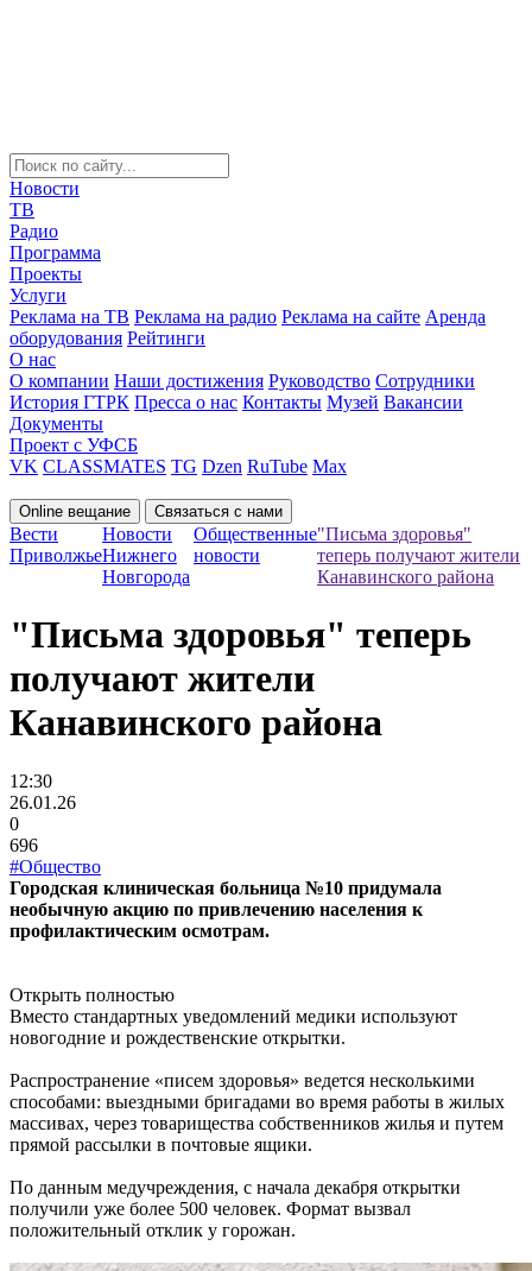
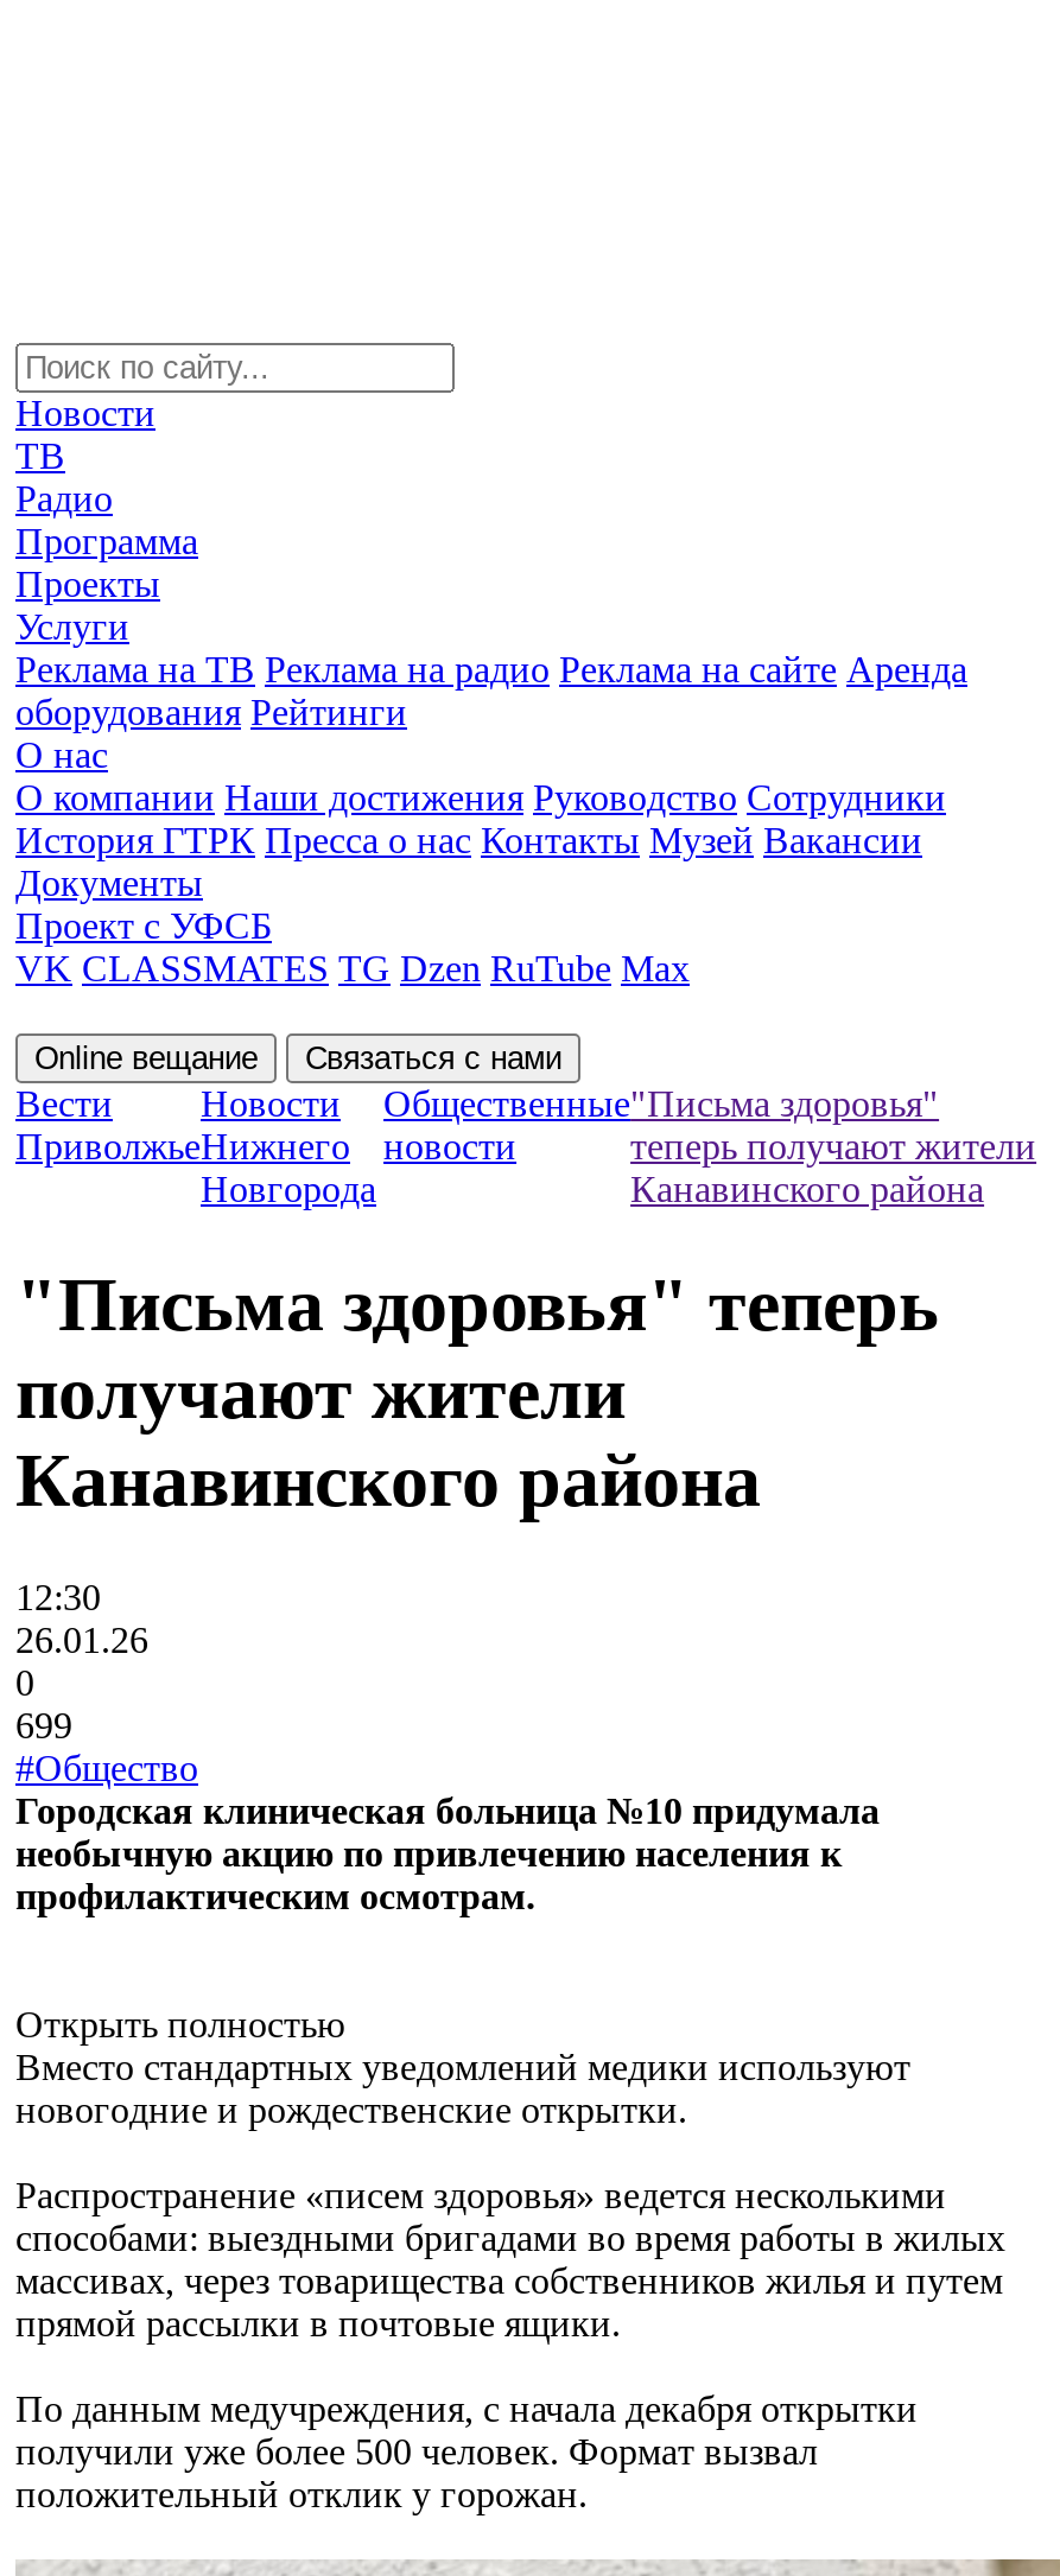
- 696
+ 699
